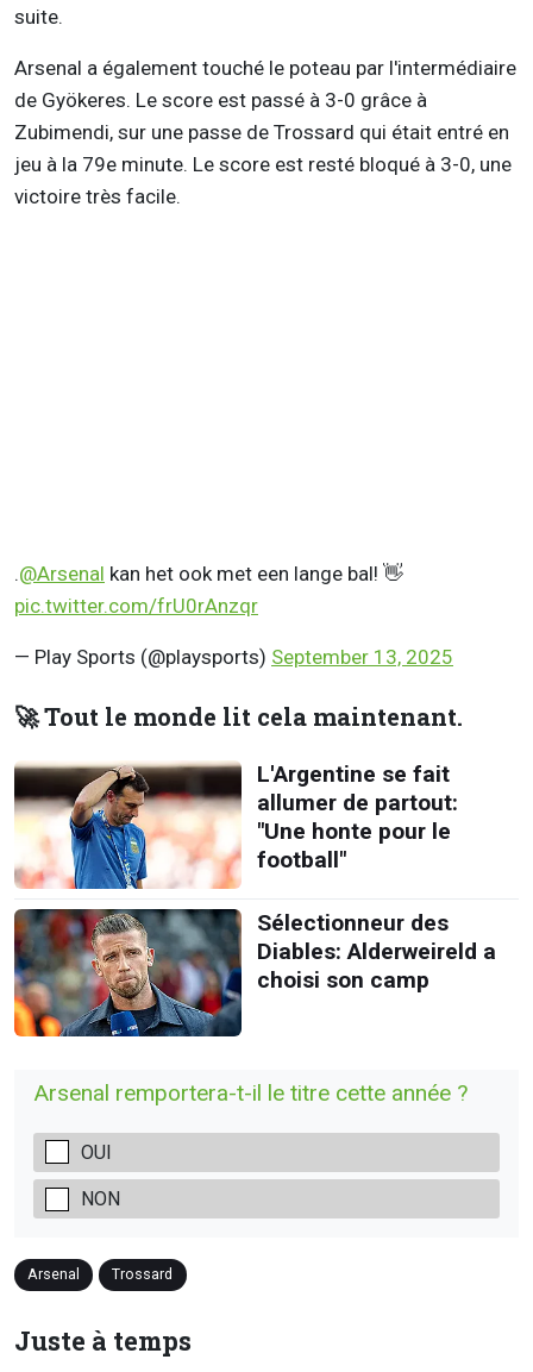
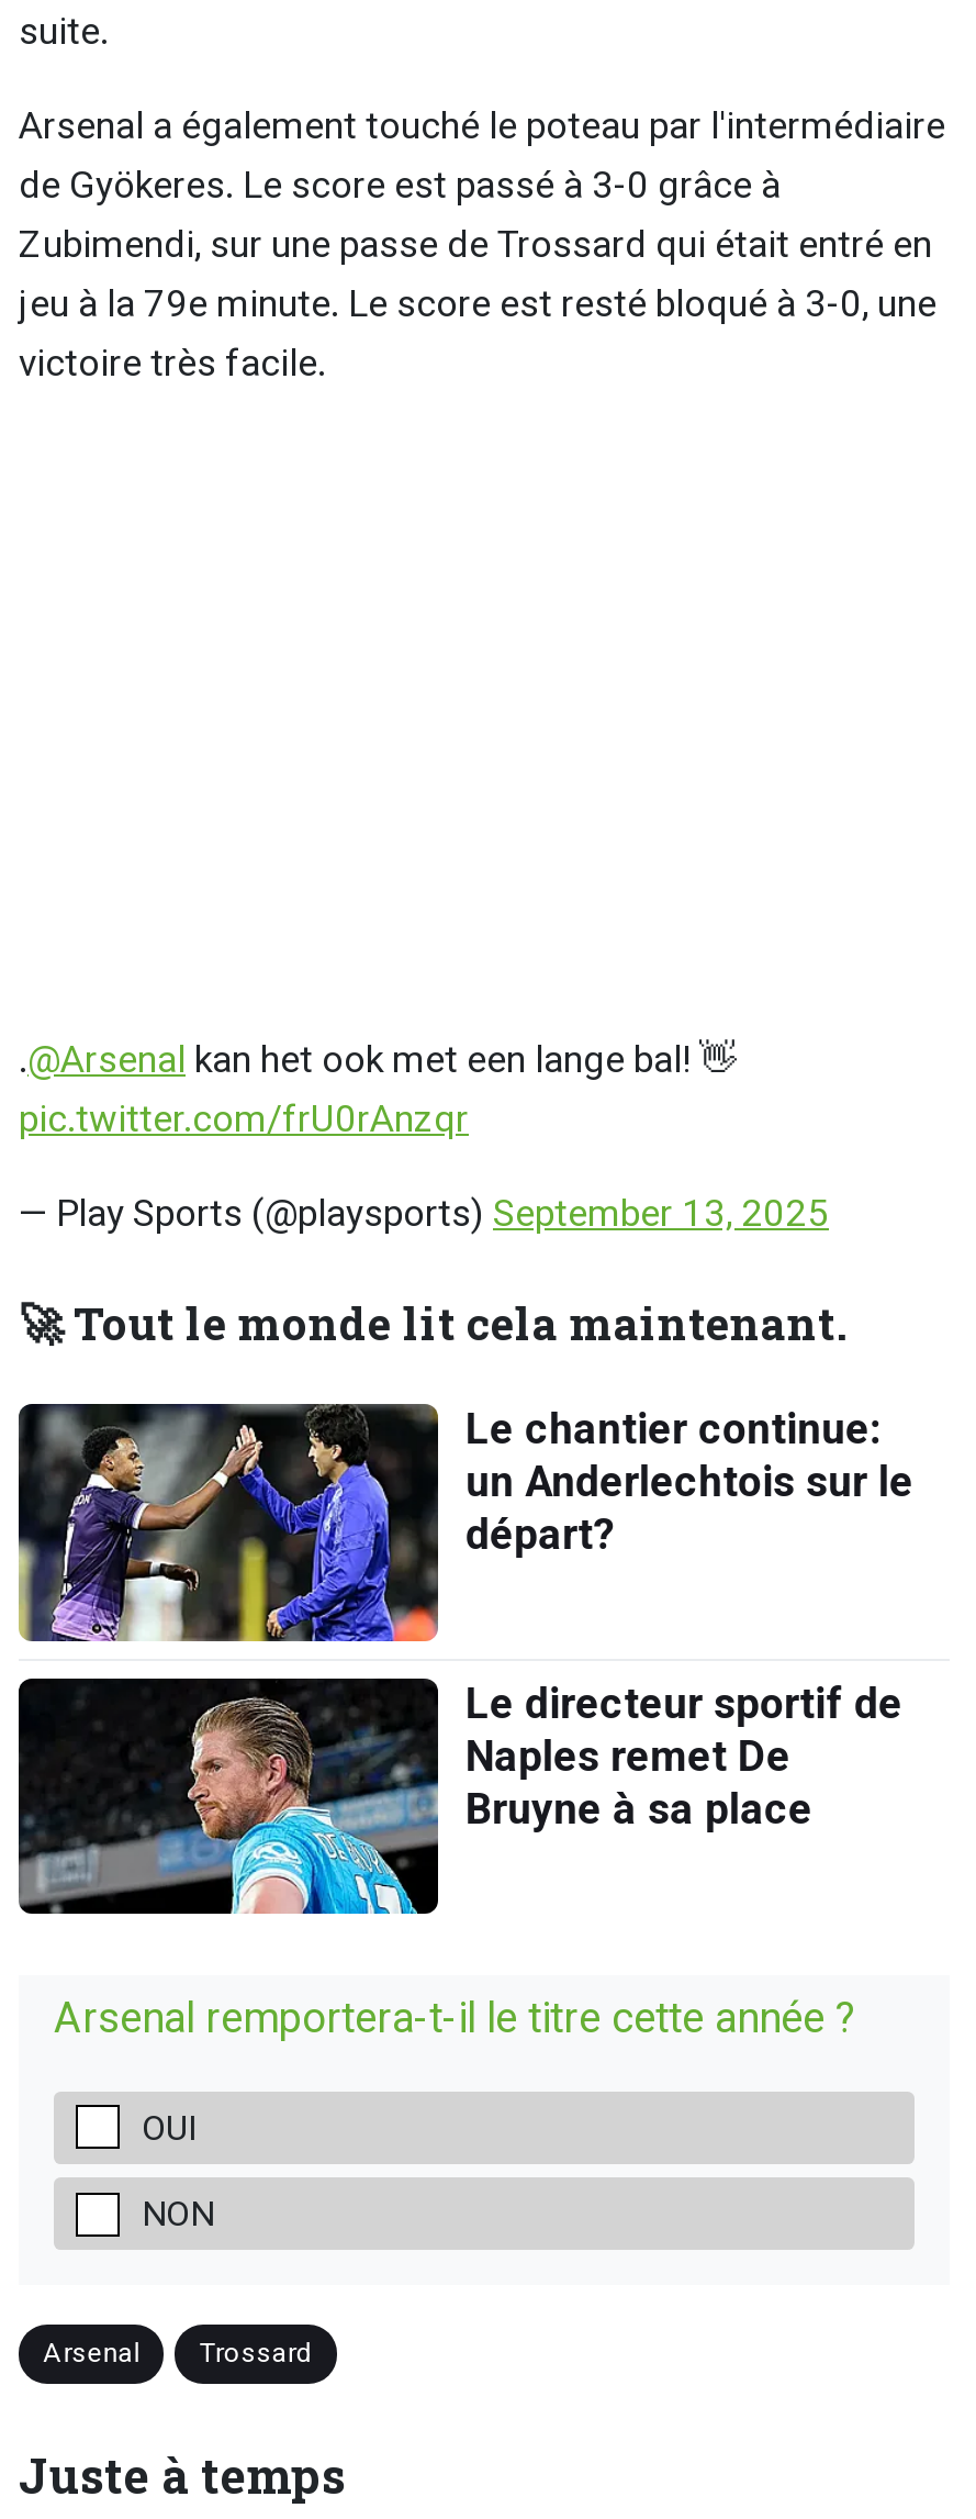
- [image]
- L'Argentine se fait
- allumer de partout:
- "Une honte pour le
- football"
+ [image]
+ Le chantier continue:
+ un Anderlechtois sur le
+ départ?

- [image]
- Sélectionneur des
- Diables: Alderweireld a
- choisi son camp
+ [image]
+ Le directeur sportif de
+ Naples remet De
+ Bruyne à sa place
